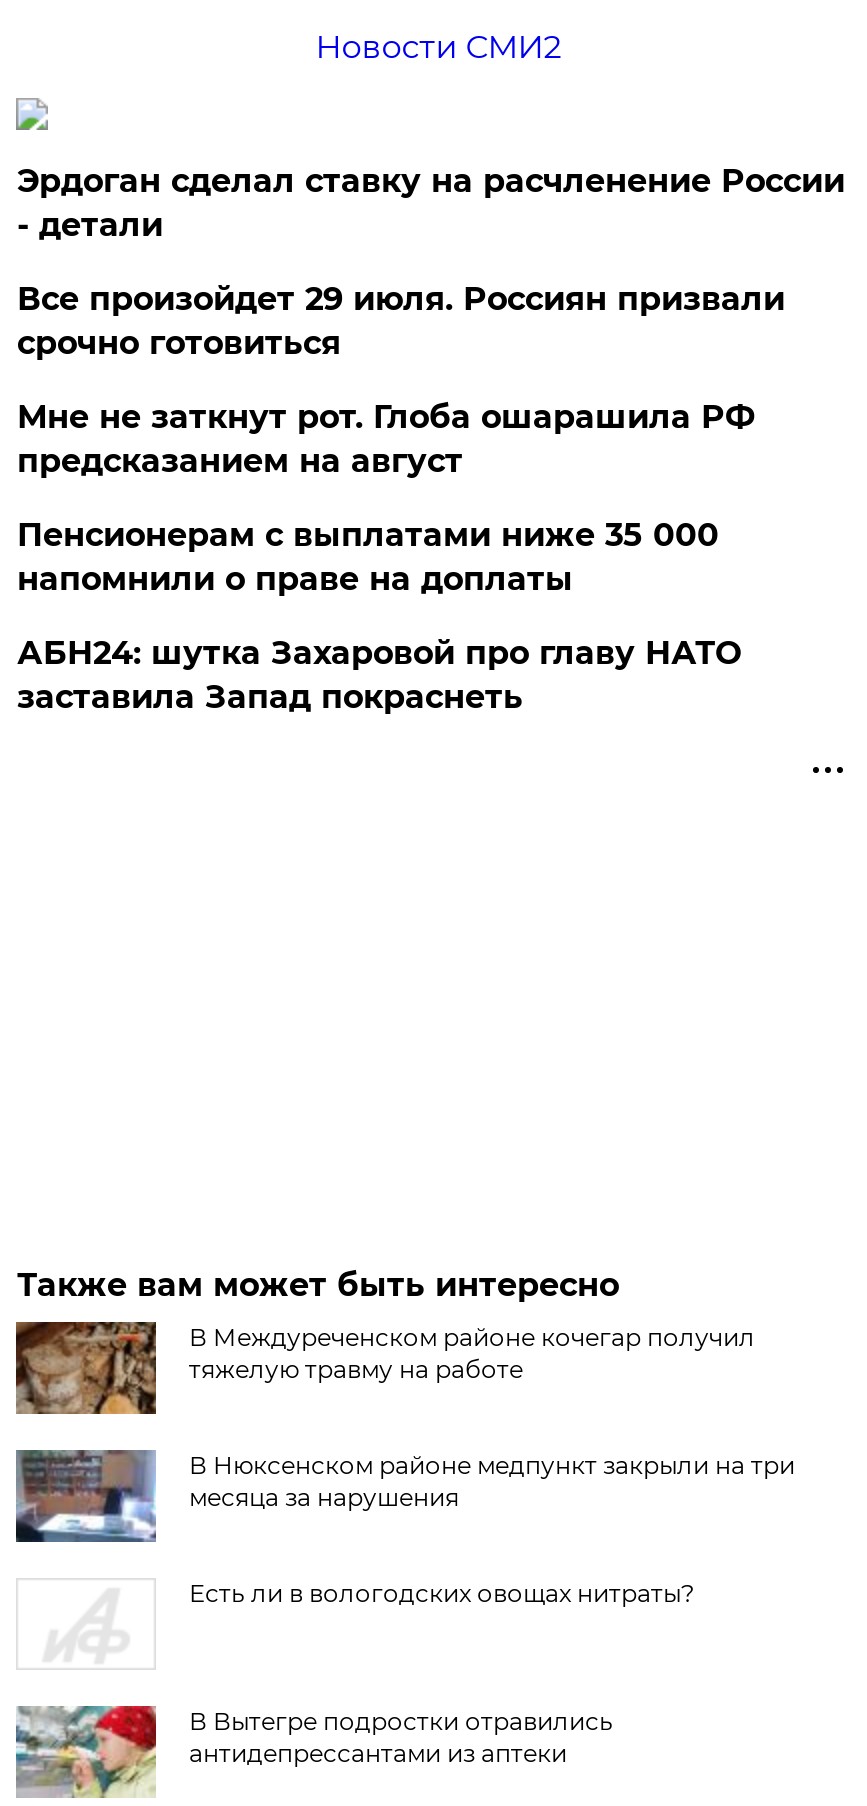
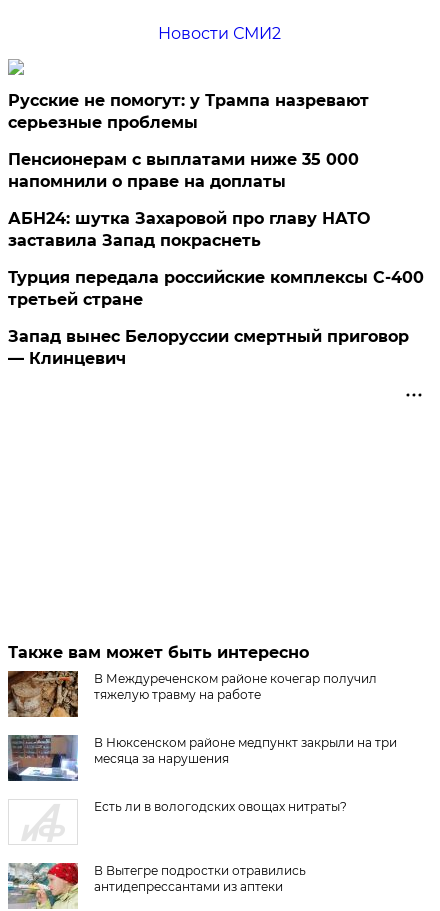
- Эрдоган сделал ставку на расчленение России
- - детали
- Все произойдет 29 июля. Россиян призвали
- срочно готовиться
- Мне не заткнут рот. Глоба ошарашила РФ
- предсказанием на август
+ Русские не помогут: у Трампа назревают
+ серьезные проблемы

moved up: Пенсионерам с выплатами ниже 35 000 | напомнили о праве на доплаты | АБН24: шутка Захаровой про главу НАТО | заставила Запад покраснеть

+ Турция передала российские комплексы С-400
+ третьей стране
+ Запад вынес Белоруссии смертный приговор
+ — Клинцевич
